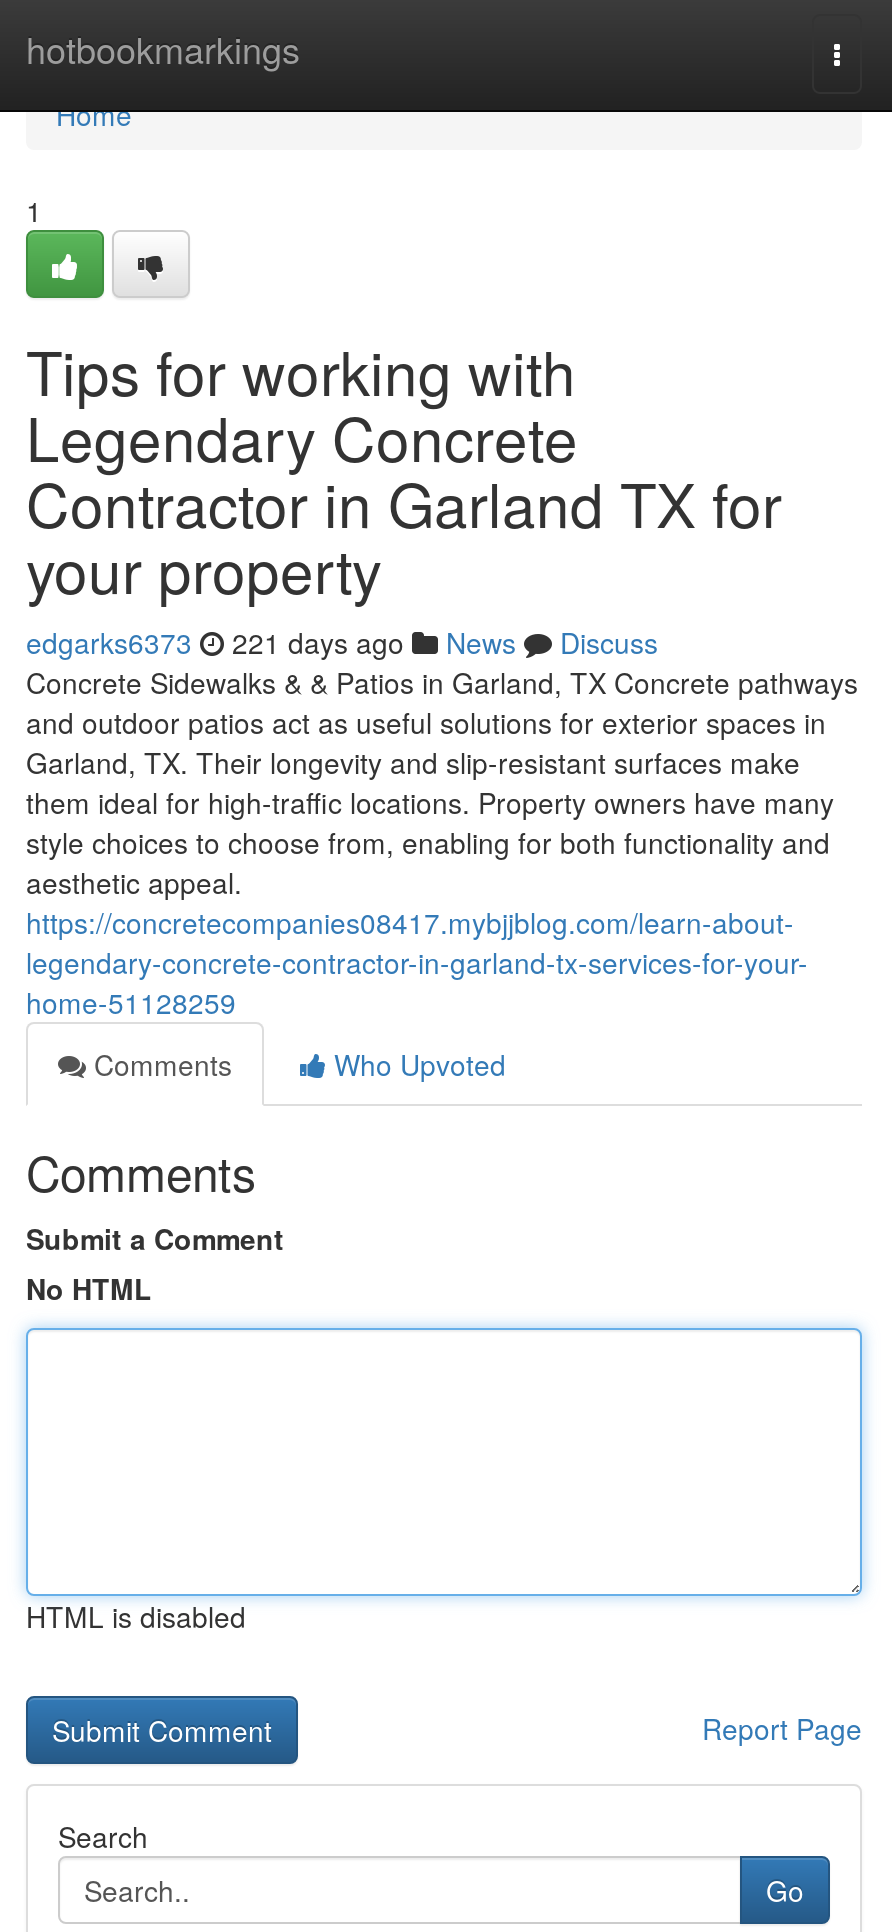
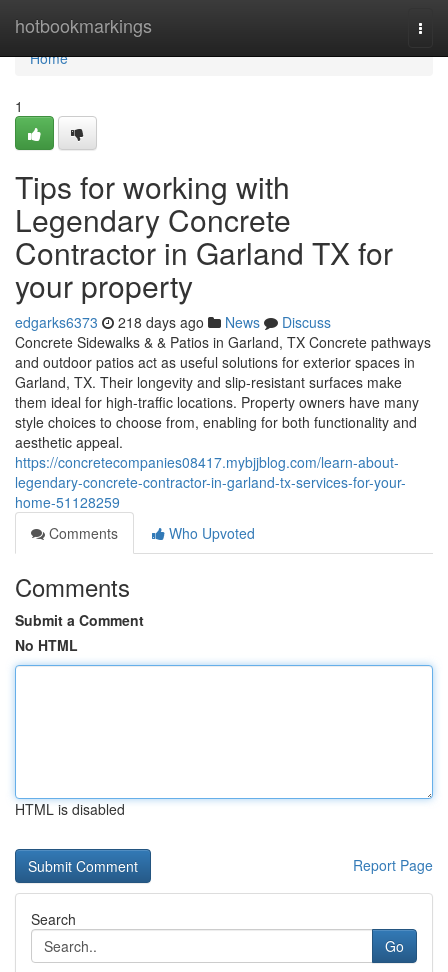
- edgarks6373 221 days ago News Discuss
+ edgarks6373 218 days ago News Discuss
